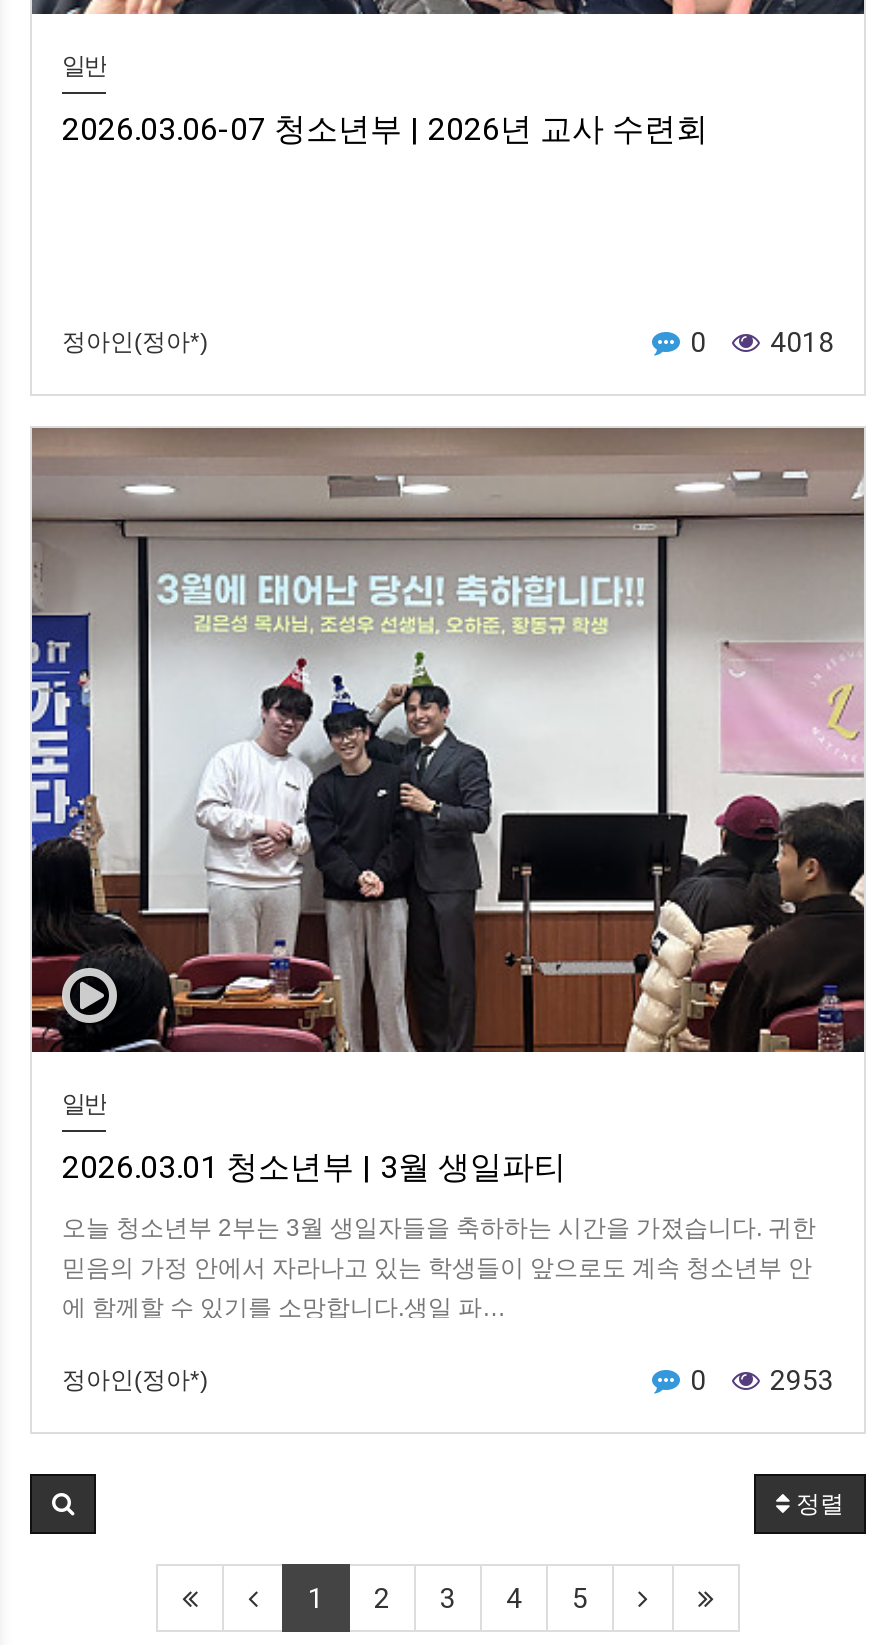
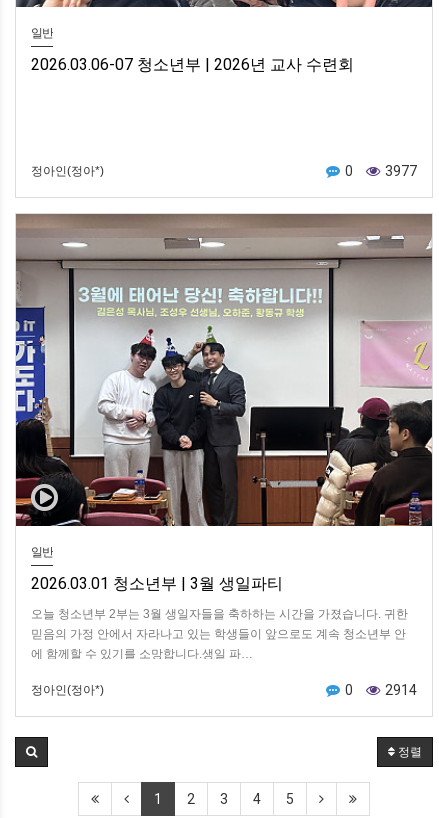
- 0 4018
+ 0 3977

- 0 2953
+ 0 2914
